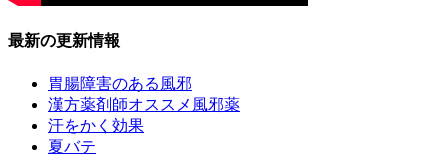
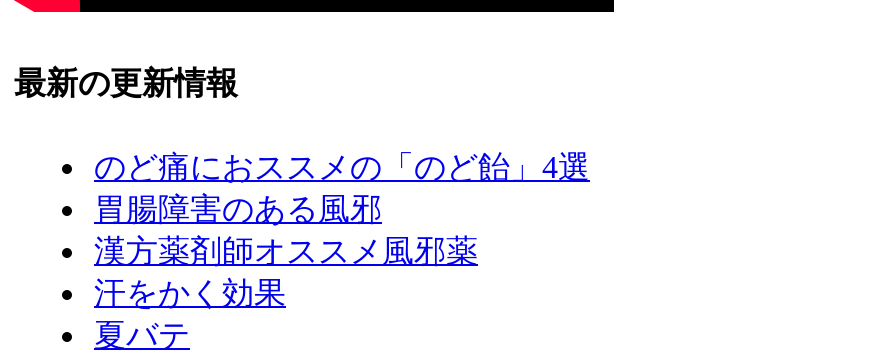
+ のど痛におススメの「のど飴」4選
